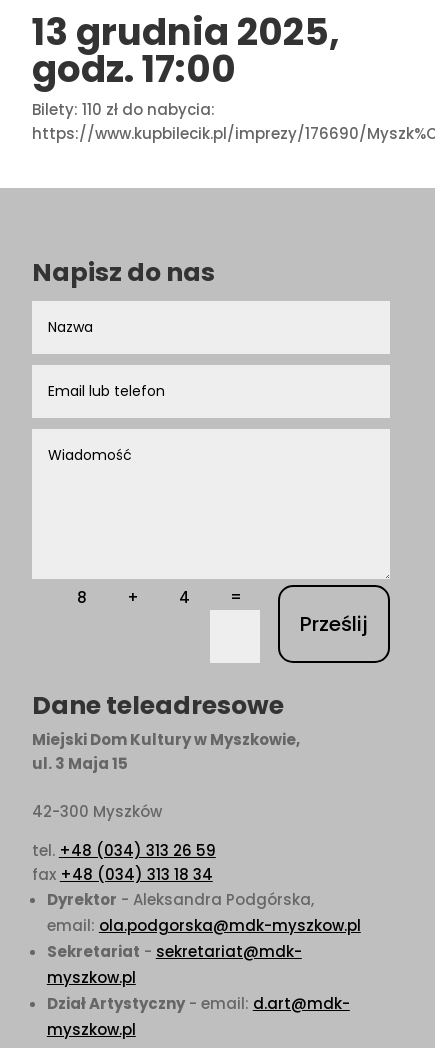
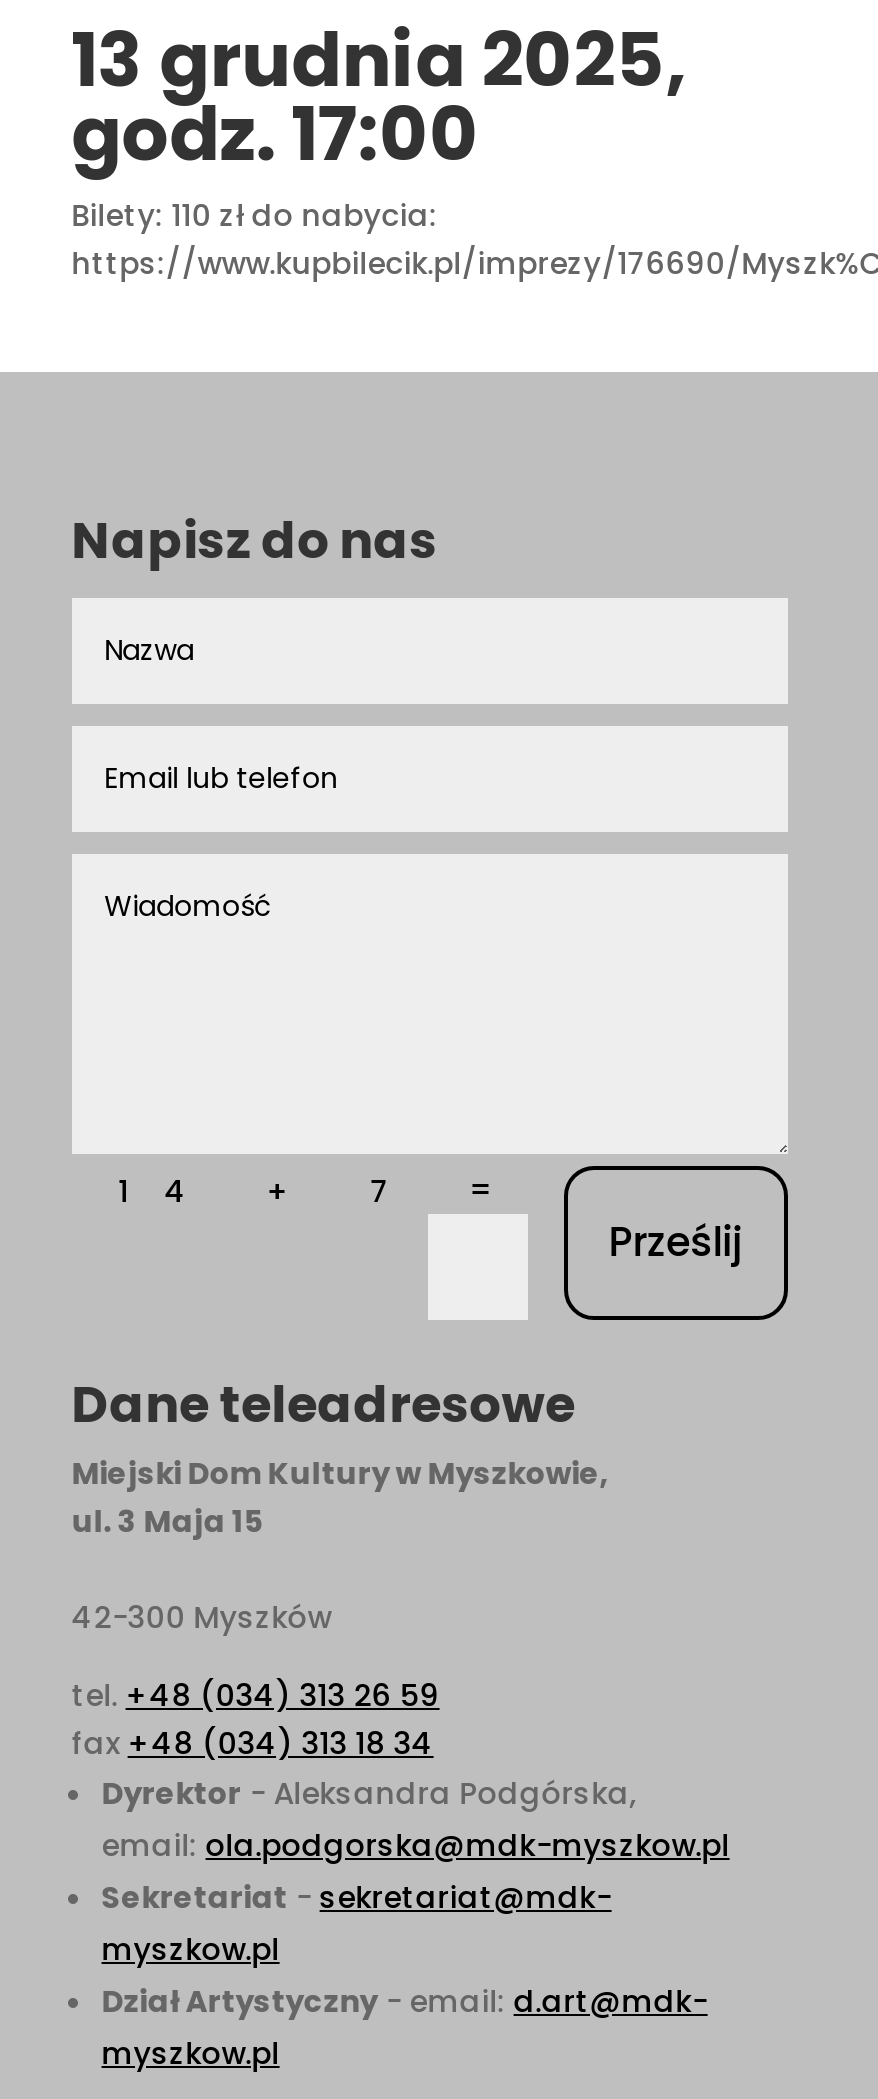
- 8 + 4 =
+ 14 + 7 =
